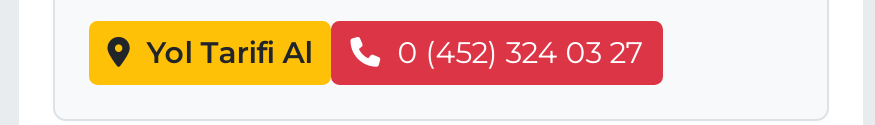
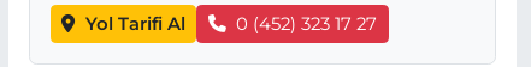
- 0 (452) 324 03 27
+ 0 (452) 323 17 27
